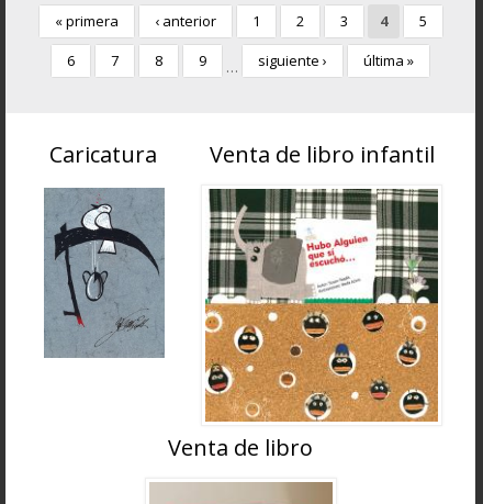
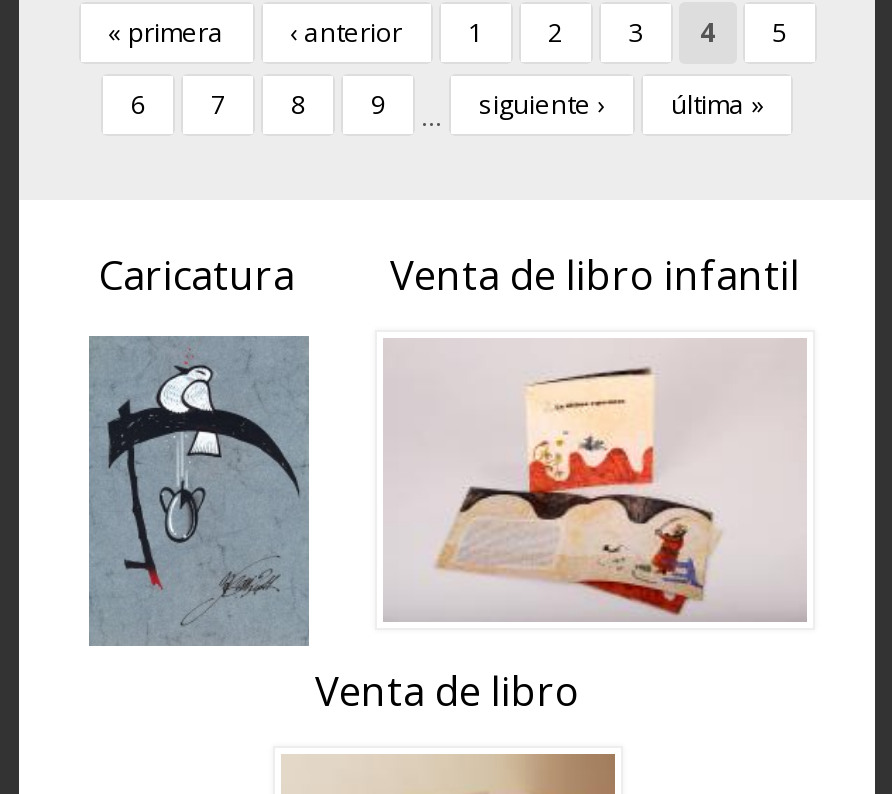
- [image]
+ [image]
